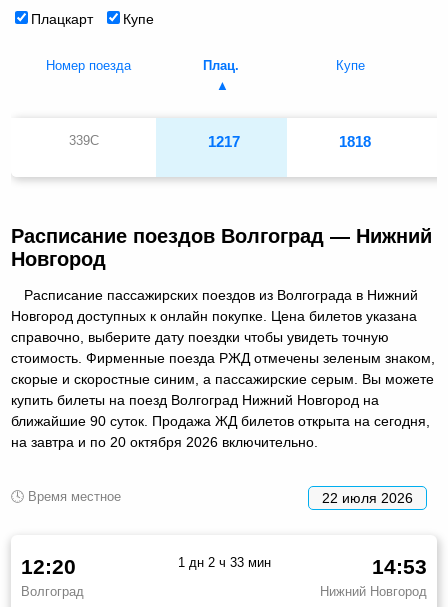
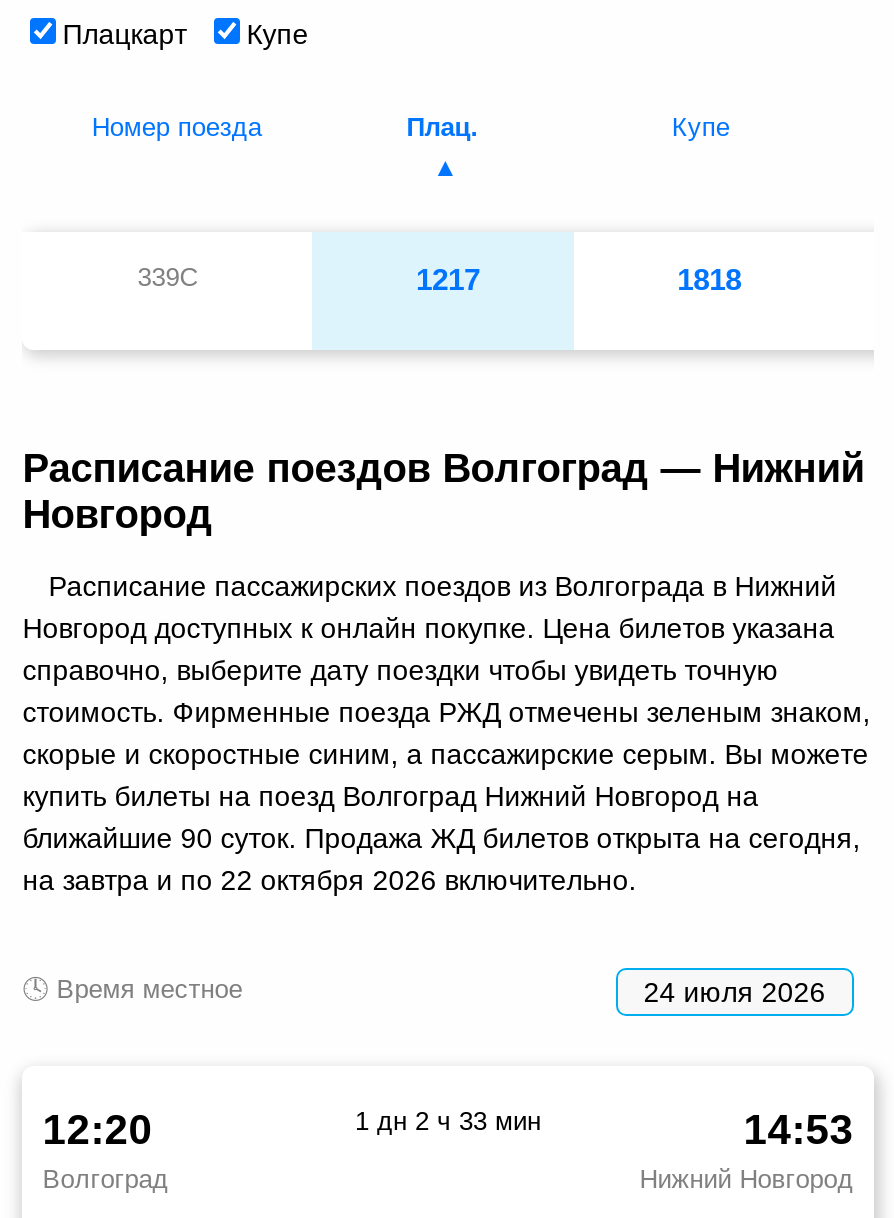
- на завтра и по 20 октября 2026 включительно.
+ на завтра и по 22 октября 2026 включительно.

- 22 июля 2026
+ 24 июля 2026
